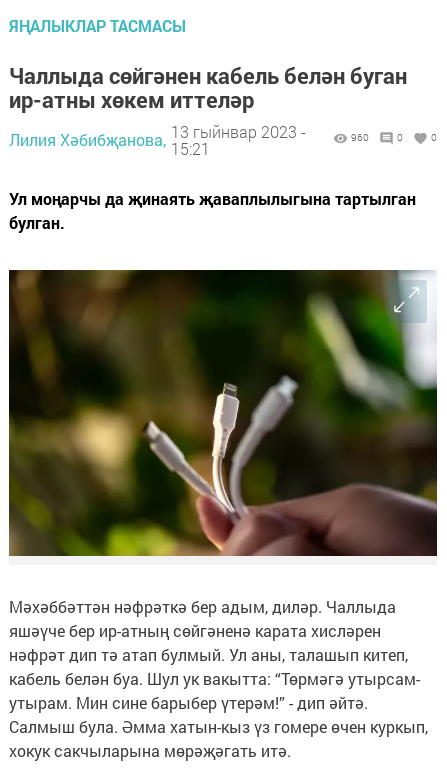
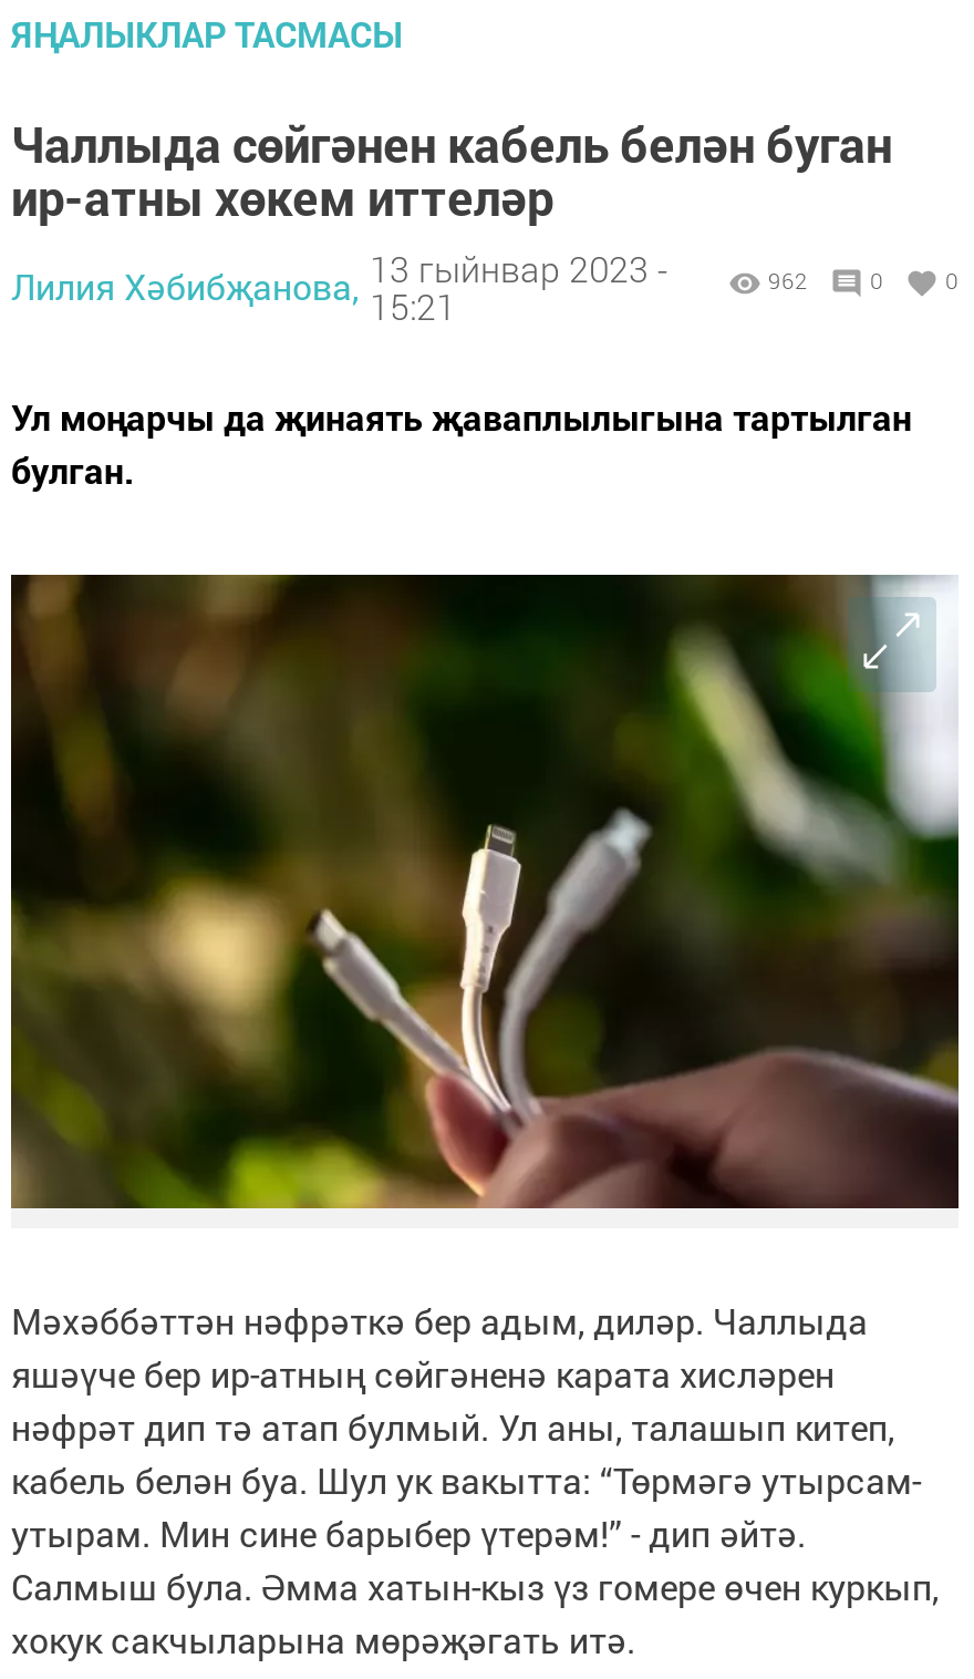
- 960
+ 962
